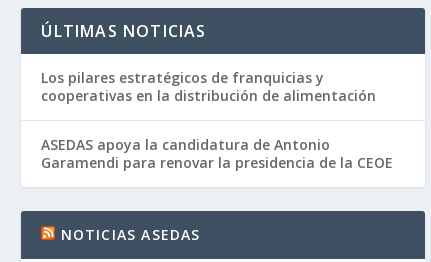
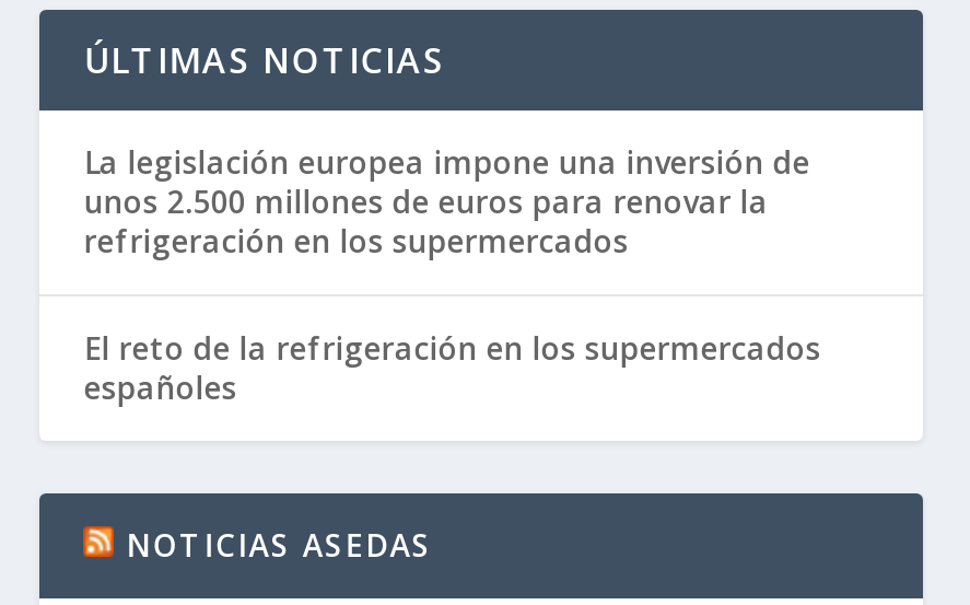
- Los pilares estratégicos de franquicias y
- cooperativas en la distribución de alimentación
+ La legislación europea impone una inversión de
+ unos 2.500 millones de euros para renovar la
+ refrigeración en los supermercados

- ASEDAS apoya la candidatura de Antonio
- Garamendi para renovar la presidencia de la CEOE
+ El reto de la refrigeración en los supermercados
+ españoles
